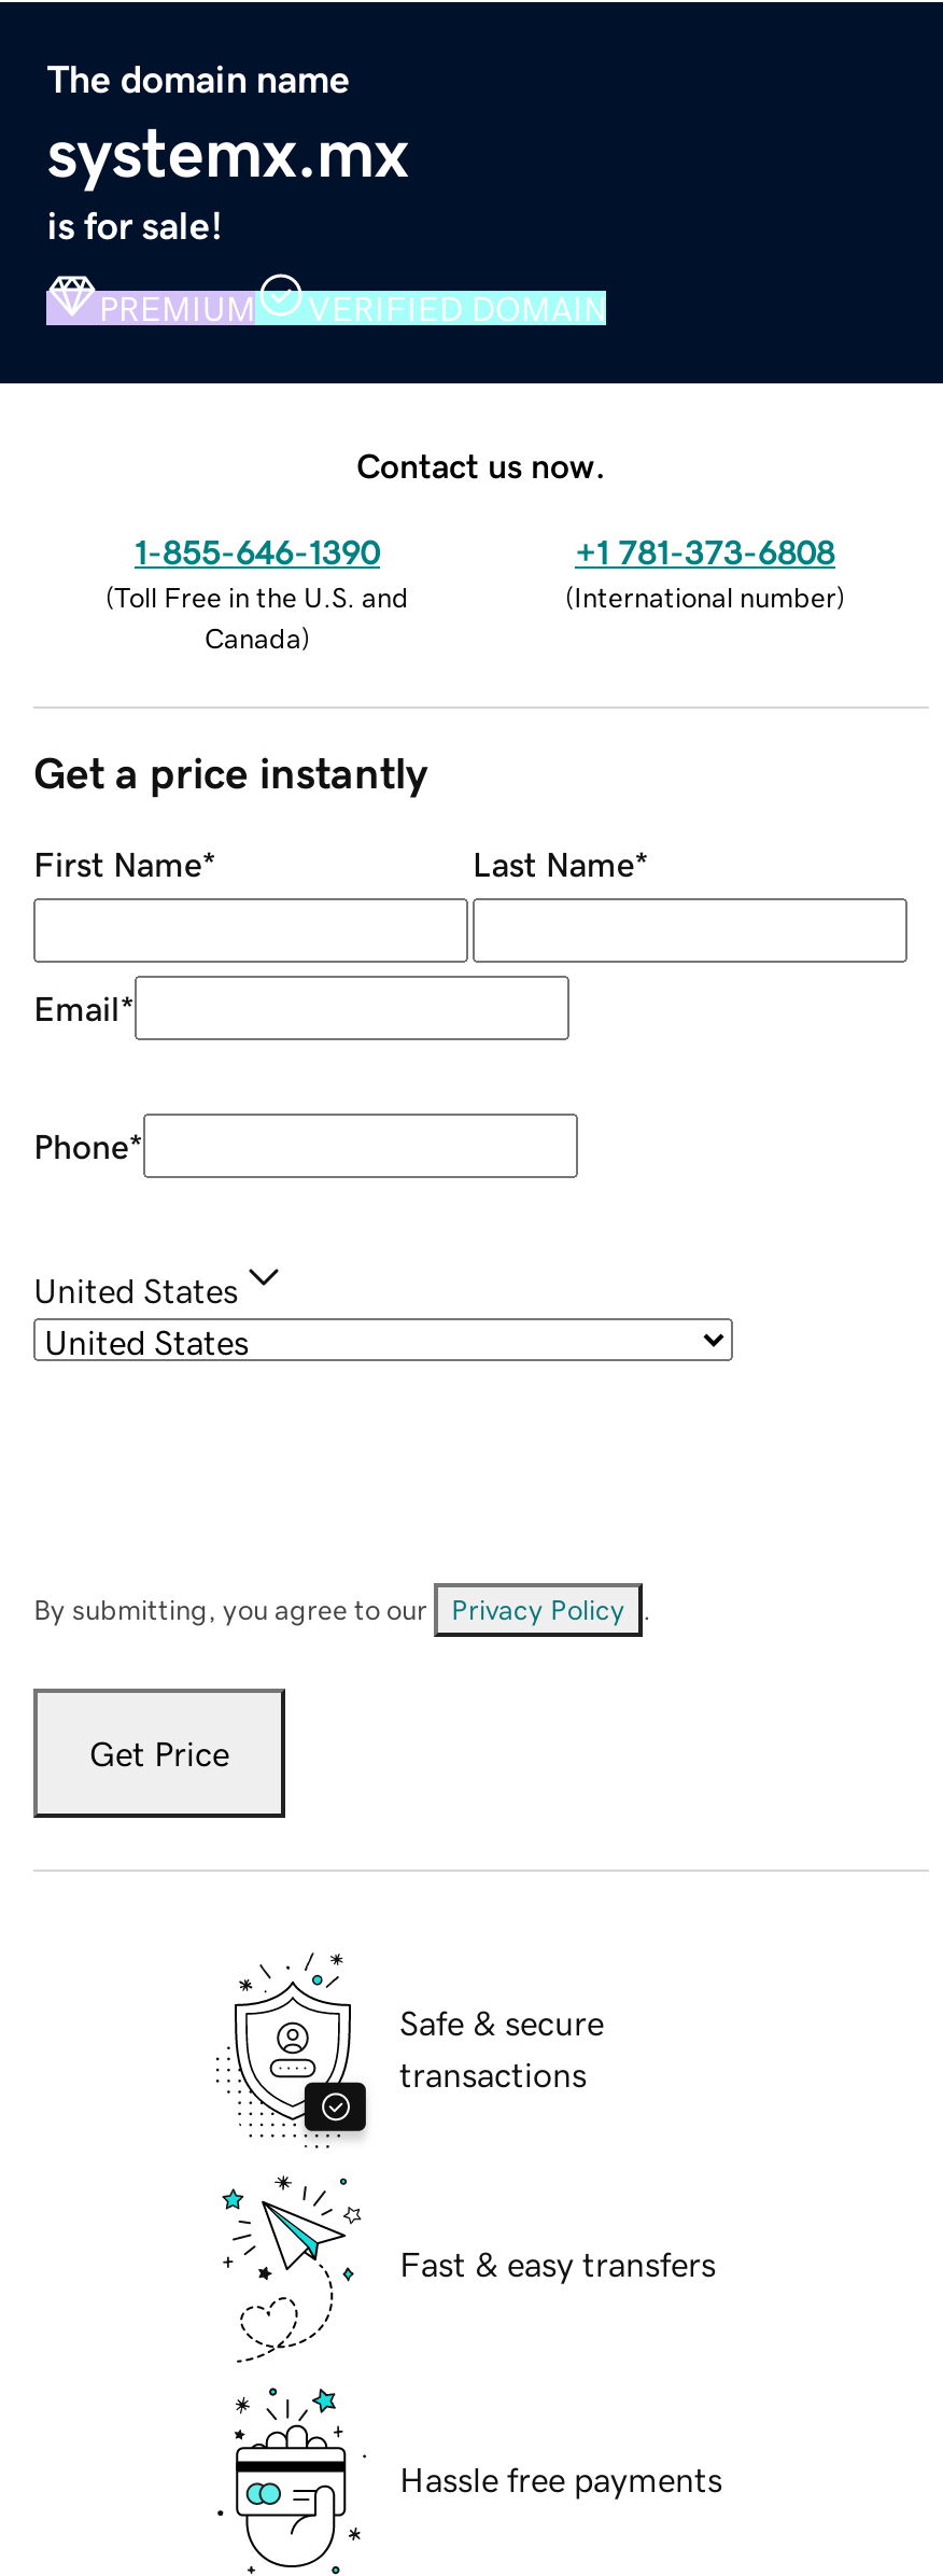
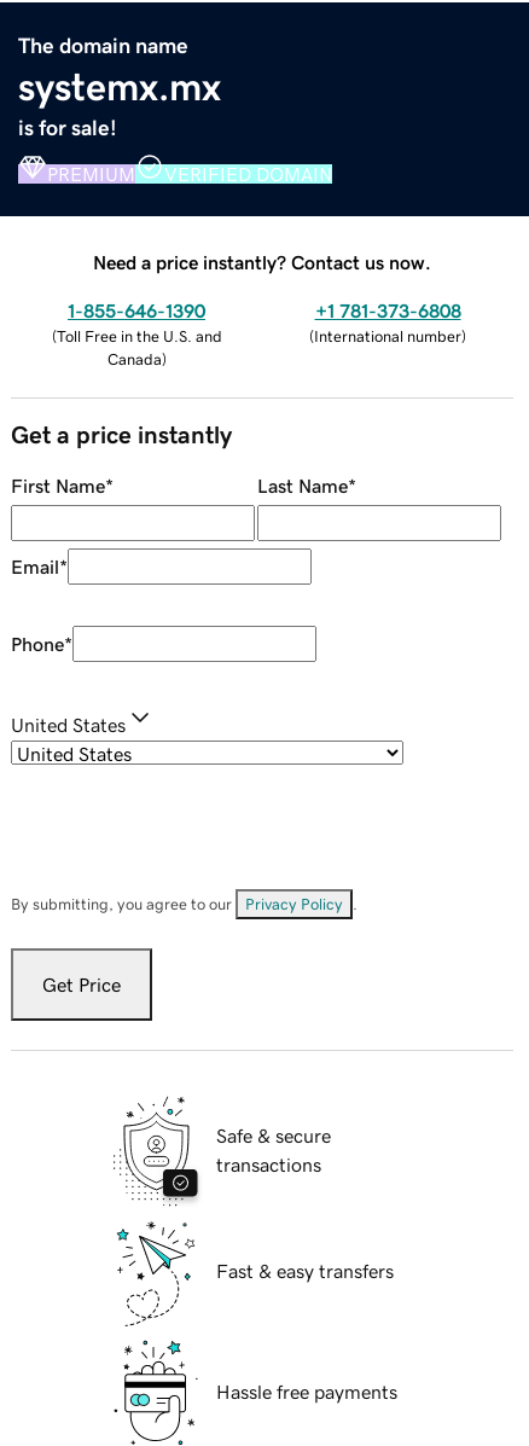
- Contact us now.
+ Need a price instantly? Contact us now.
